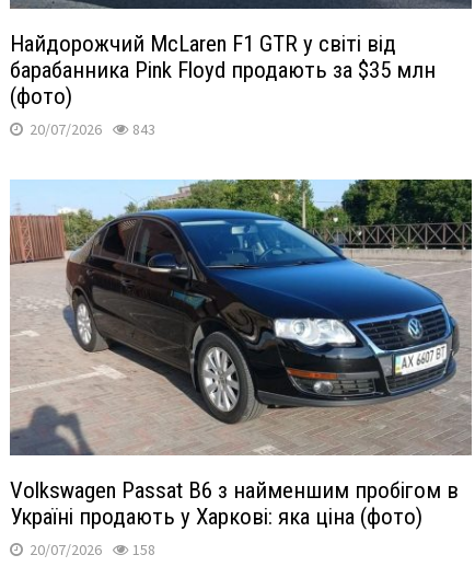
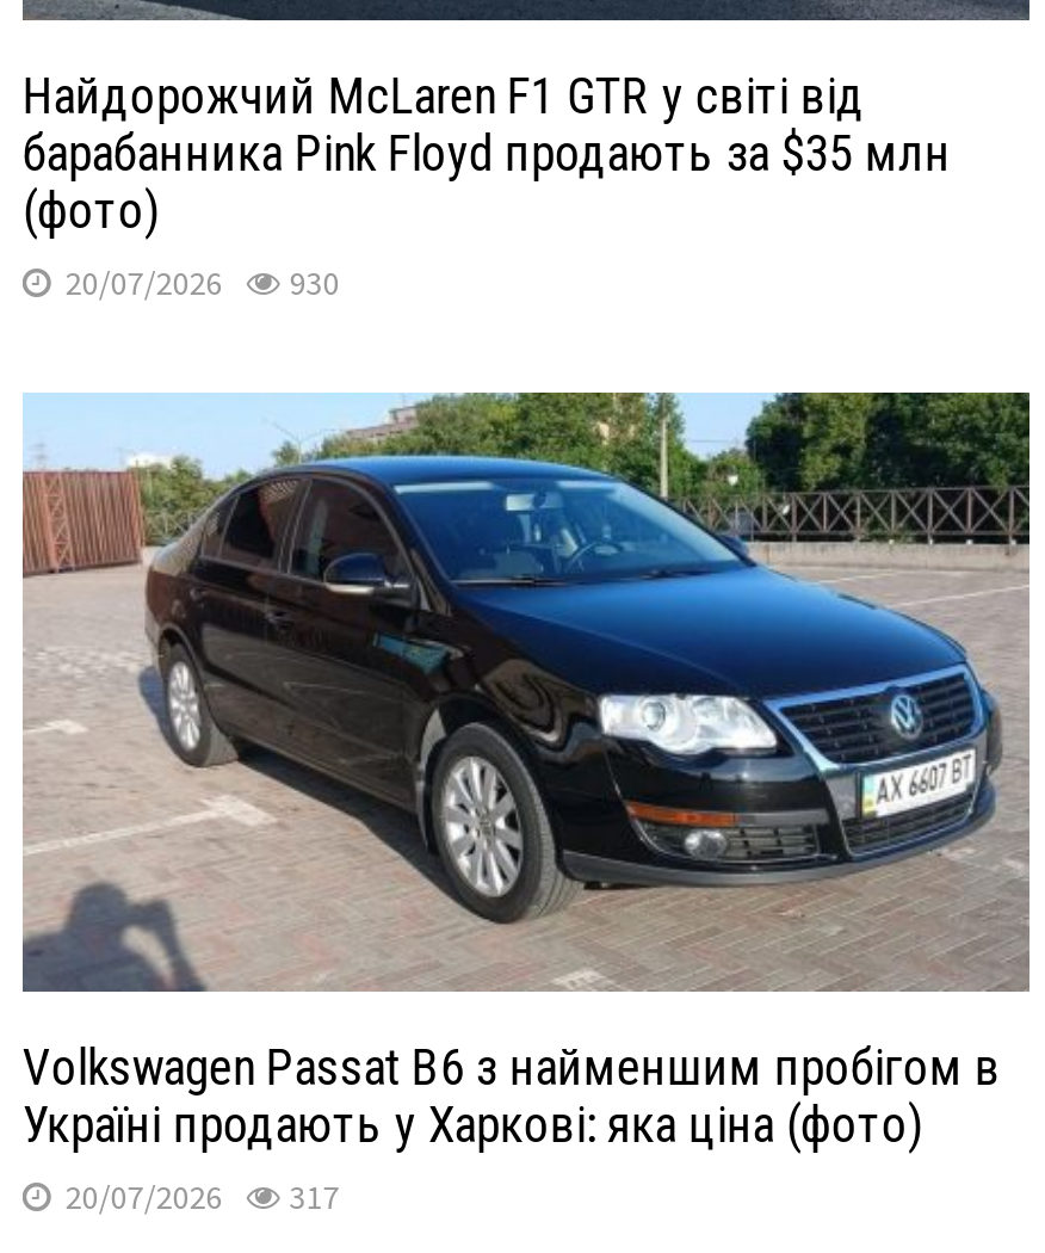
- 20/07/2026 843
+ 20/07/2026 930

- 20/07/2026 158
+ 20/07/2026 317
